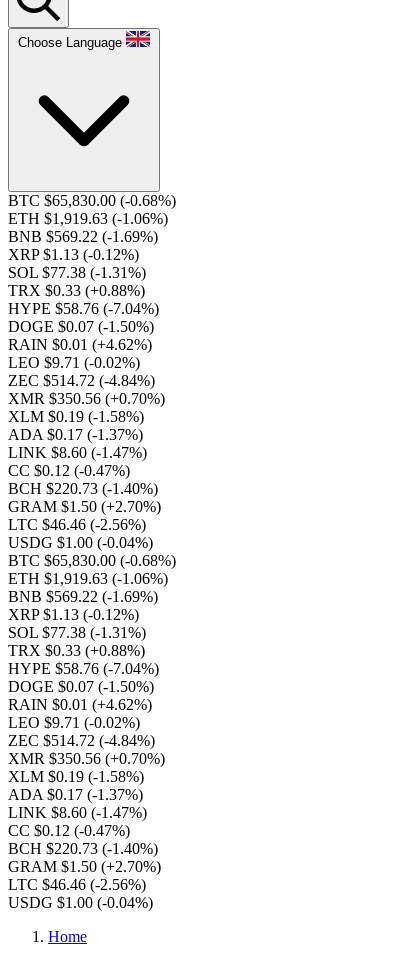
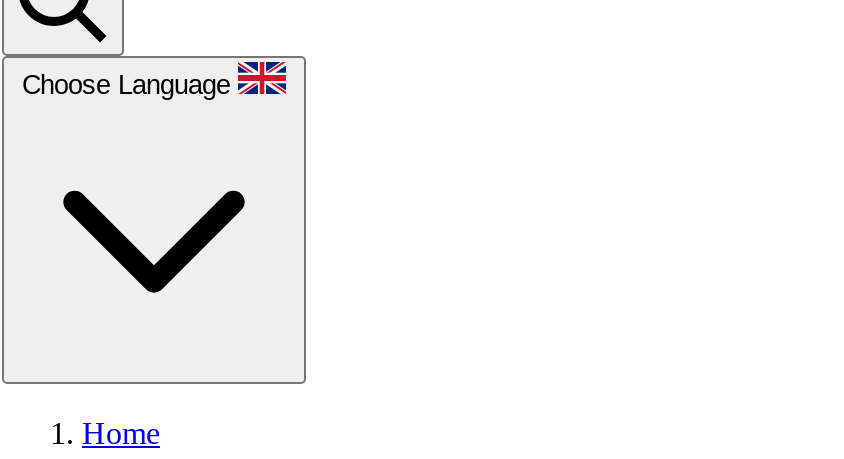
- BTC $65,830.00(-0.68%)
- ETH $1,919.63 (-1.06%)
- BNB $569.22 (-1.69%)
- XRP $1.13 (-0.12%)
- SOL $77.38 (-1.31%)
- TRX $0.33 (+0.88%)
- HYPE $58.76 (-7.04%)
- DOGE $0.07 (-1.50%)
- RAIN $0.01 (+4.62%)
- LEO $9.71 (-0.02%)
- ZEC $514.72 (-4.84%)
- XMR $350.56 (+0.70%)
- XLM $0.19 (-1.58%)
- ADA $0.17 (-1.37%)
- LINK $8.60 (-1.47%)
- CC $0.12 (-0.47%)
- BCH $220.73 (-1.40%)
- GRAM $1.50 (+2.70%)
- LTC $46.46 (-2.56%)
- USDG $1.00 (-0.04%)
- BTC $65,830.00 (-0.68%)
- ETH $1,919.63 (-1.06%)
- BNB $569.22 (-1.69%)
- XRP $1.13 (-0.12%)
- SOL $77.38 (-1.31%)
- TRX $0.33 (+0.88%)
- HYPE $58.76 (-7.04%)
- DOGE $0.07 (-1.50%)
- RAIN $0.01 (+4.62%)
- LEO $9.71 (-0.02%)
- ZEC $514.72 (-4.84%)
- XMR $350.56 (+0.70%)
- XLM $0.19 (-1.58%)
- ADA $0.17 (-1.37%)
- LINK $8.60 (-1.47%)
- CC $0.12 (-0.47%)
- BCH $220.73 (-1.40%)
- GRAM $1.50 (+2.70%)
- LTC $46.46 (-2.56%)
- USDG $1.00 (-0.04%)
